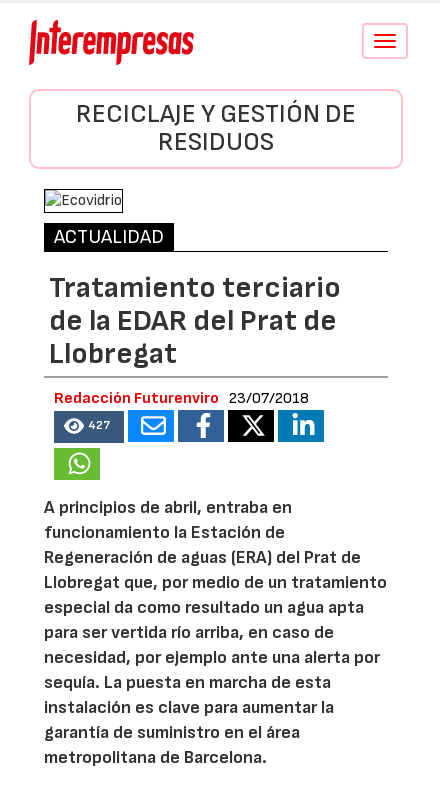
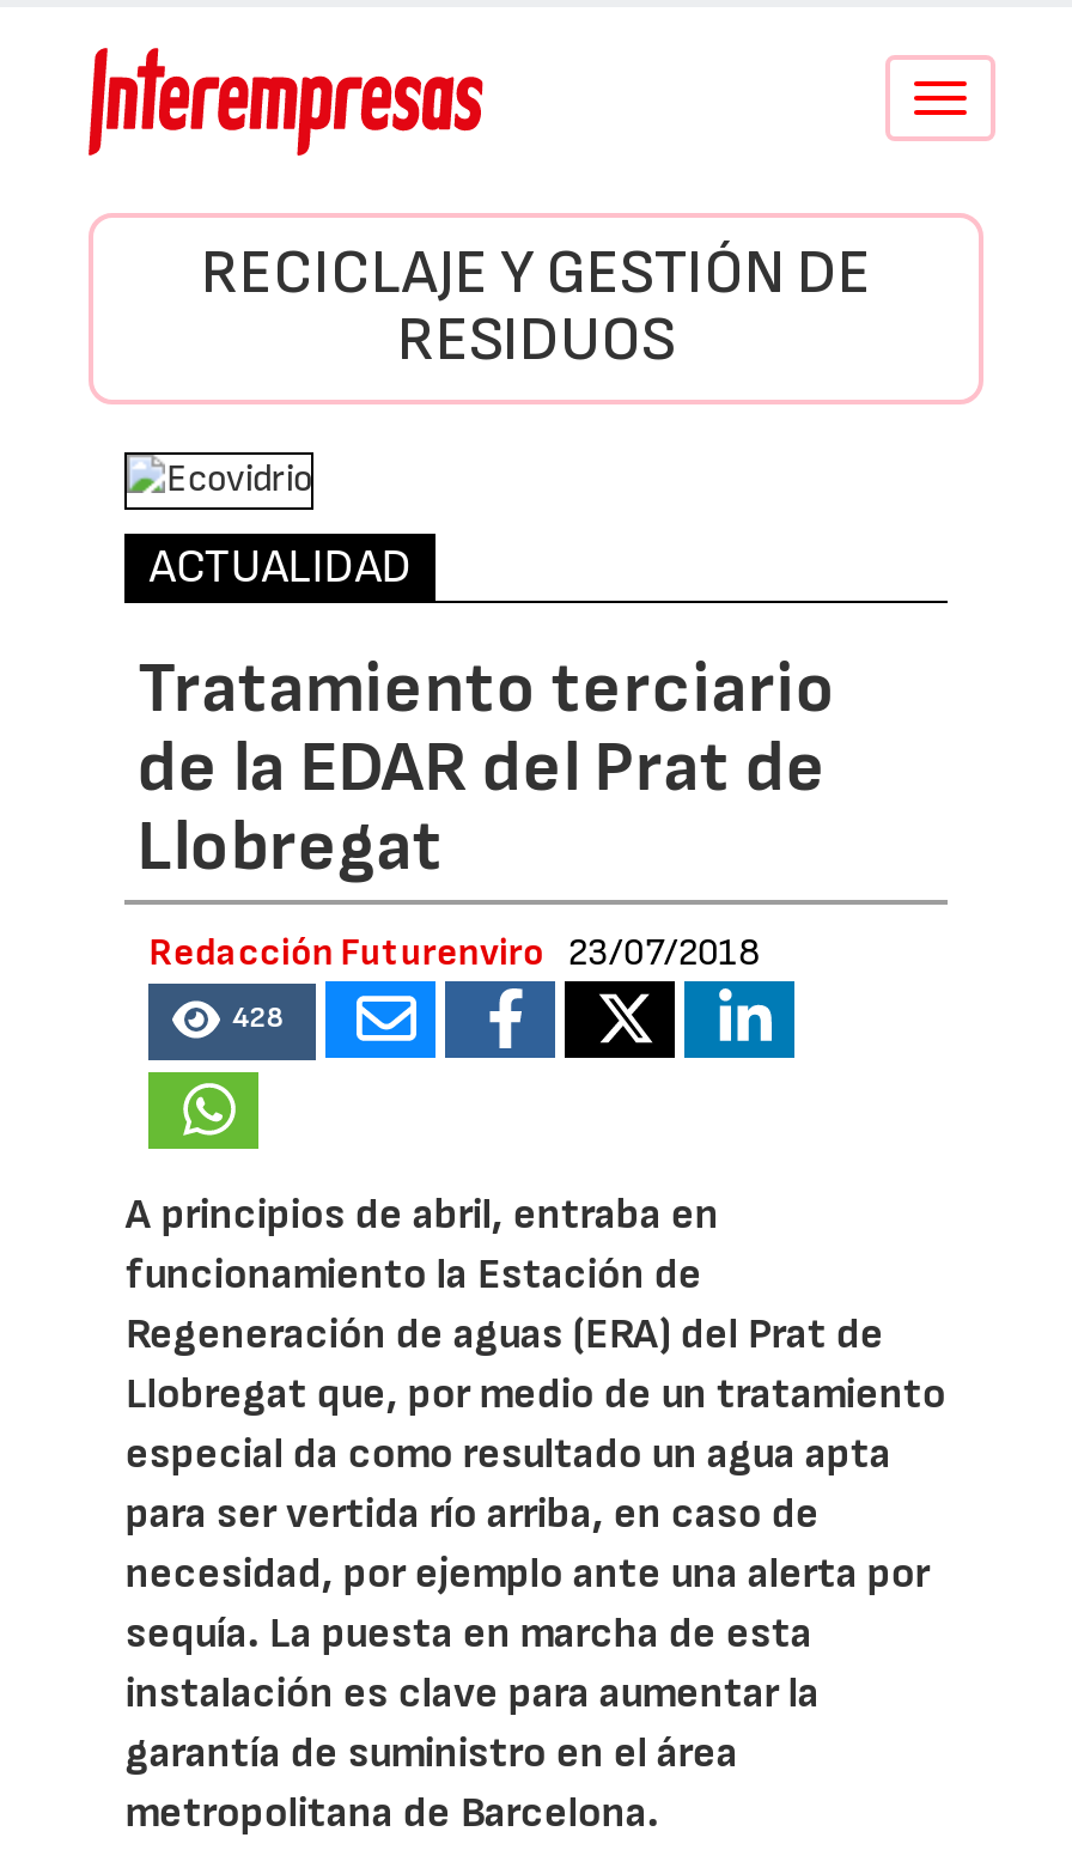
- 427
+ 428
